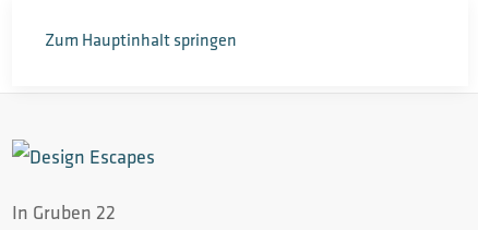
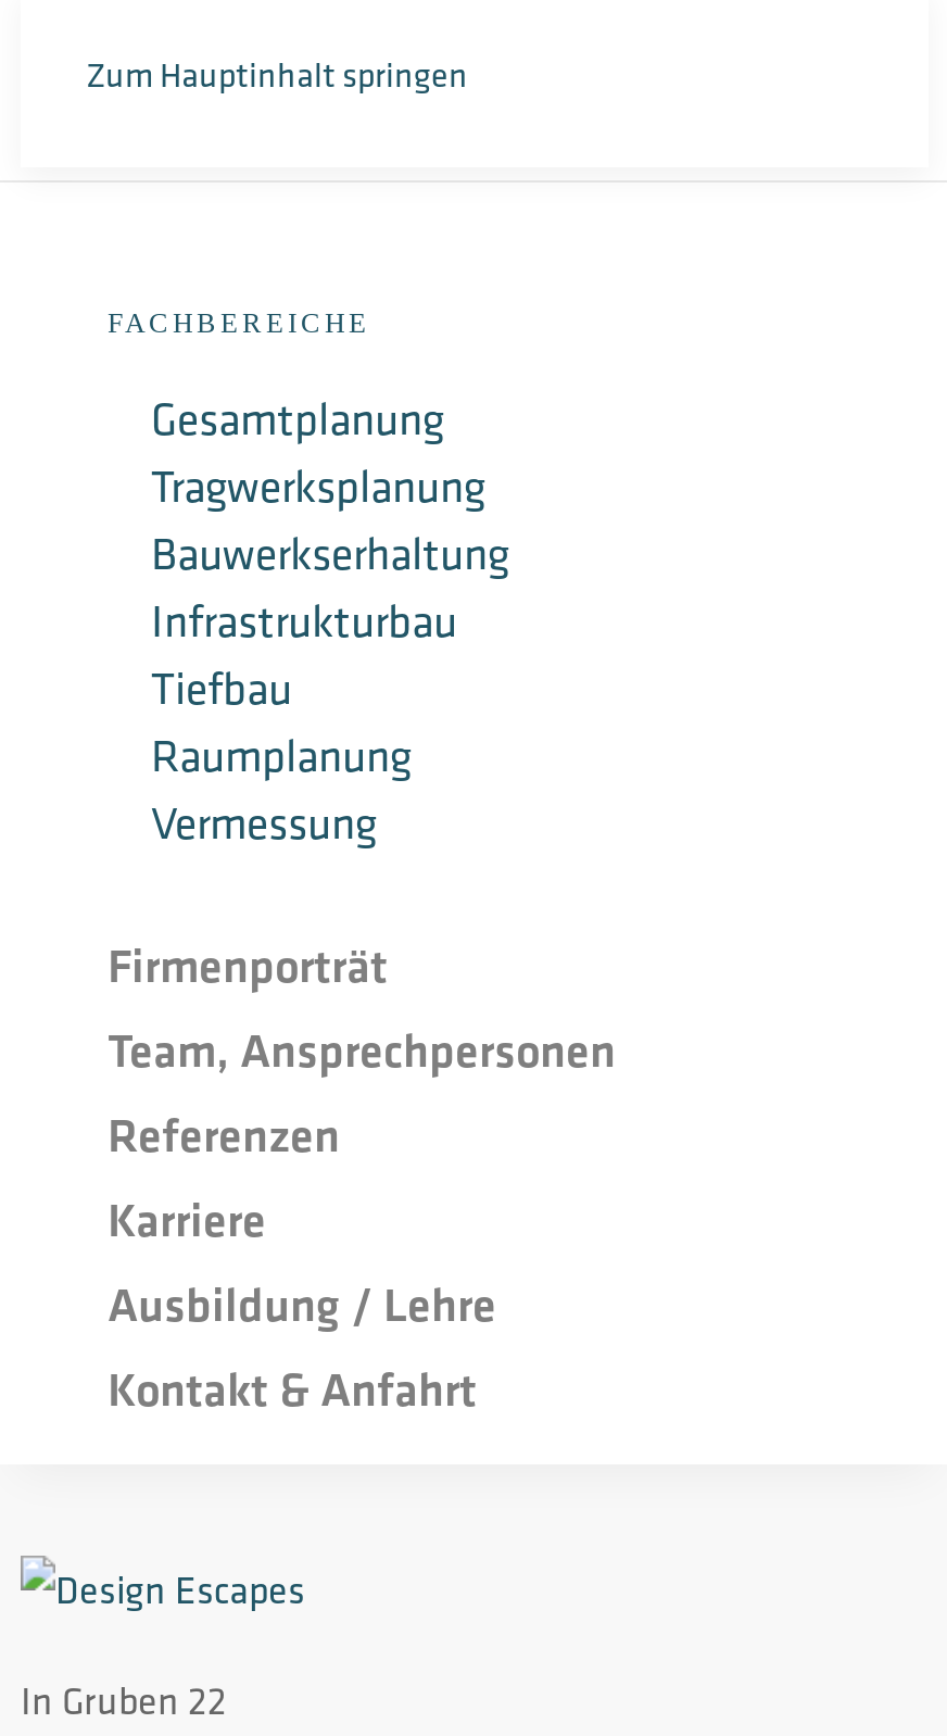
+ FACHBEREICHE
+ Gesamtplanung
+ Tragwerksplanung
+ Bauwerkserhaltung
+ Infrastrukturbau
+ Tiefbau
+ Raumplanung
+ Vermessung
+ Firmenporträt
+ Team, Ansprechpersonen
+ Referenzen
+ Karriere
+ Ausbildung / Lehre
+ Kontakt & Anfahrt
